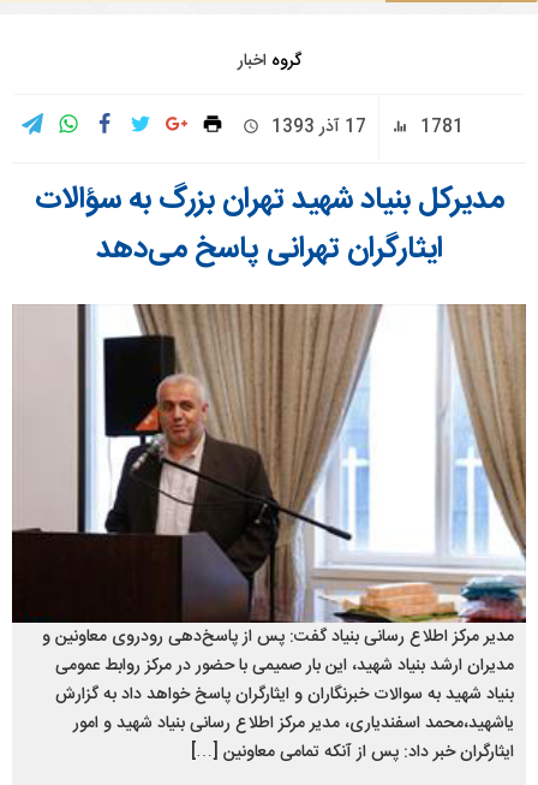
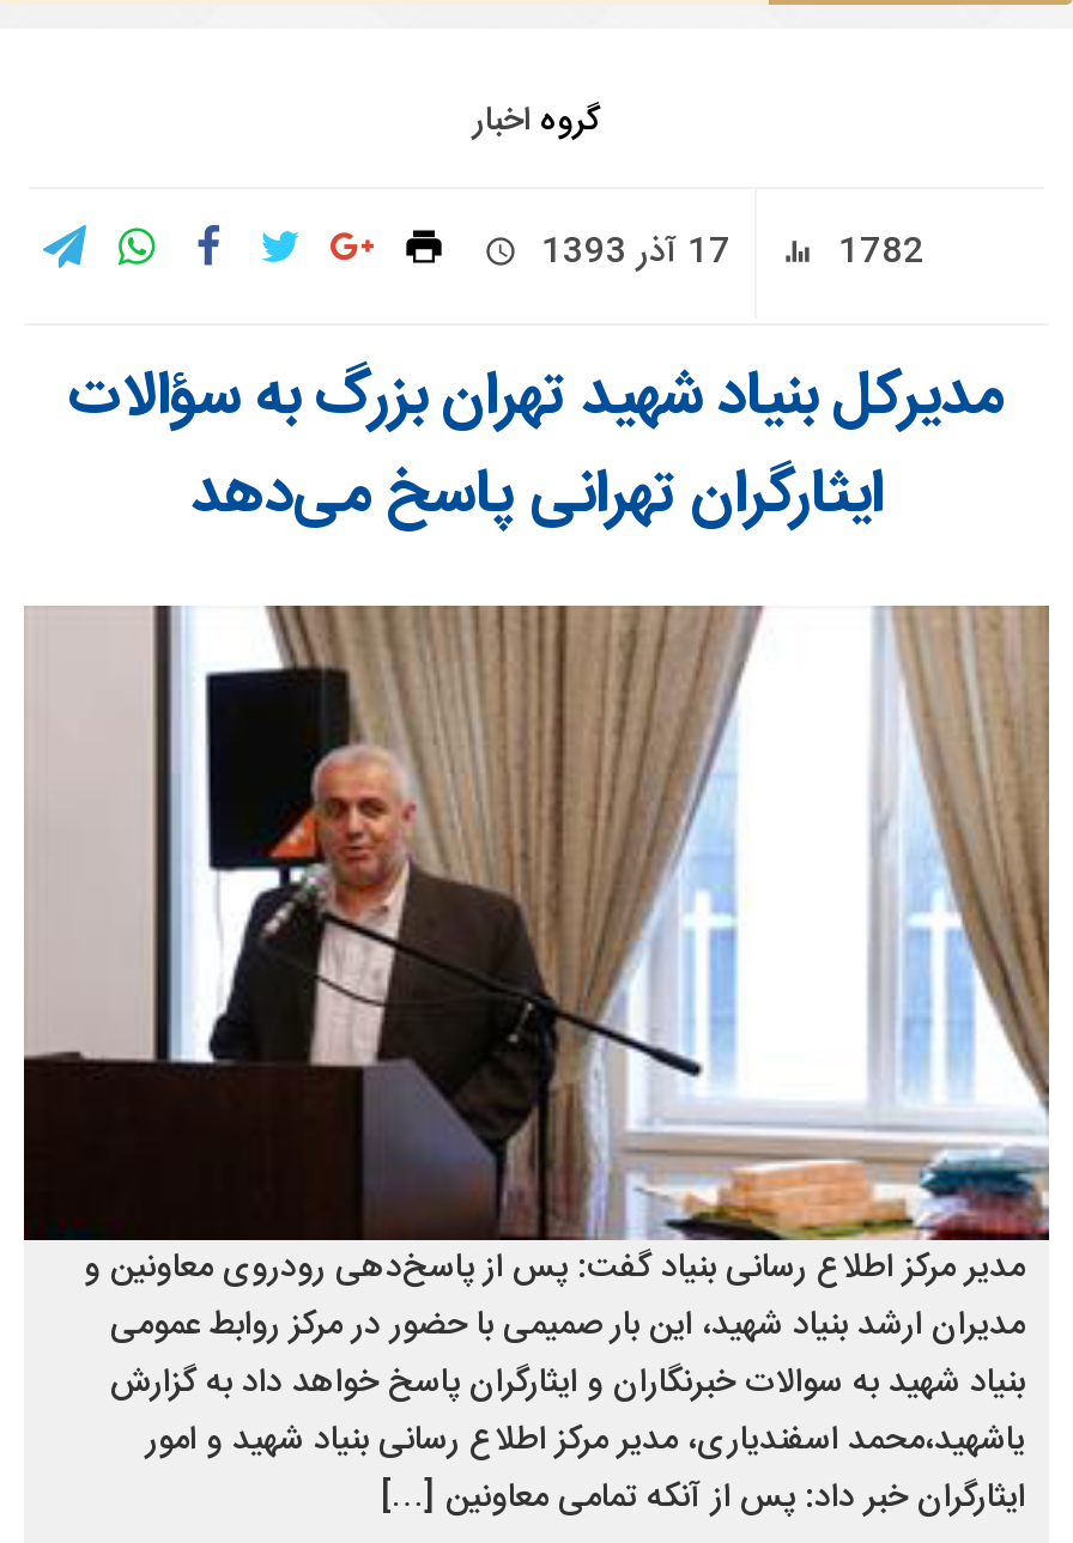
- 1781
+ 1782
